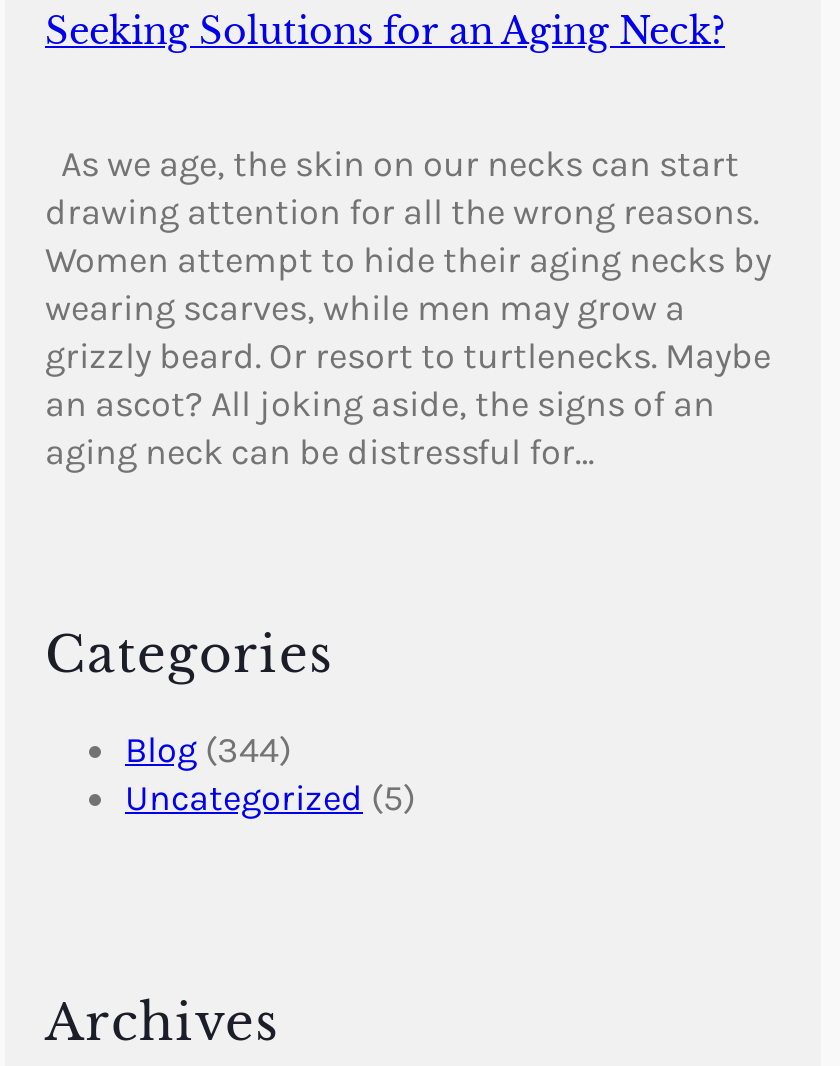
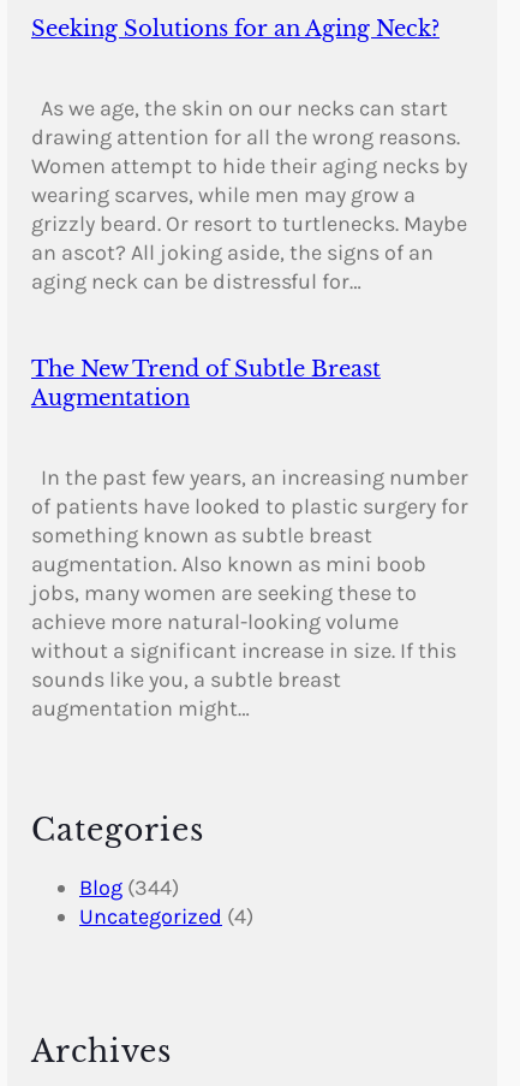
+ The New Trend of Subtle Breast
+ Augmentation
+ In the past few years, an increasing number
+ of patients have looked to plastic surgery for
+ something known as subtle breast
+ augmentation. Also known as mini boob
+ jobs, many women are seeking these to
+ achieve more natural-looking volume
+ without a significant increase in size. If this
+ sounds like you, a subtle breast
+ augmentation might…

- Uncategorized (5)
+ Uncategorized (4)
